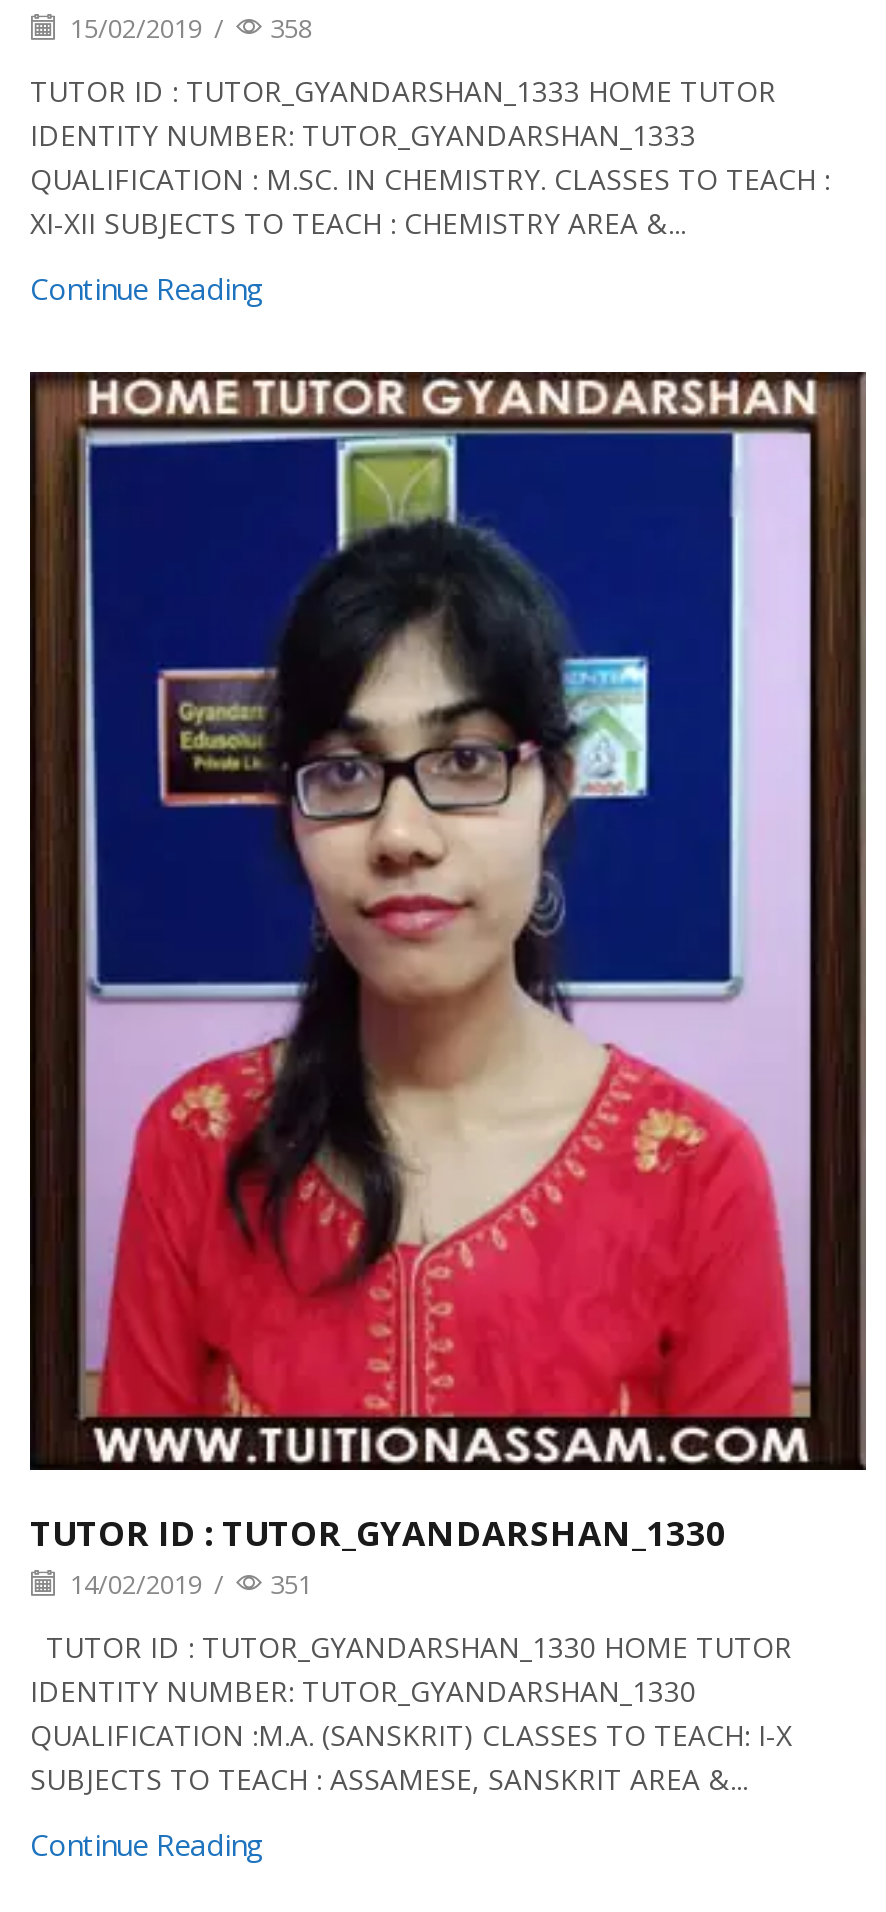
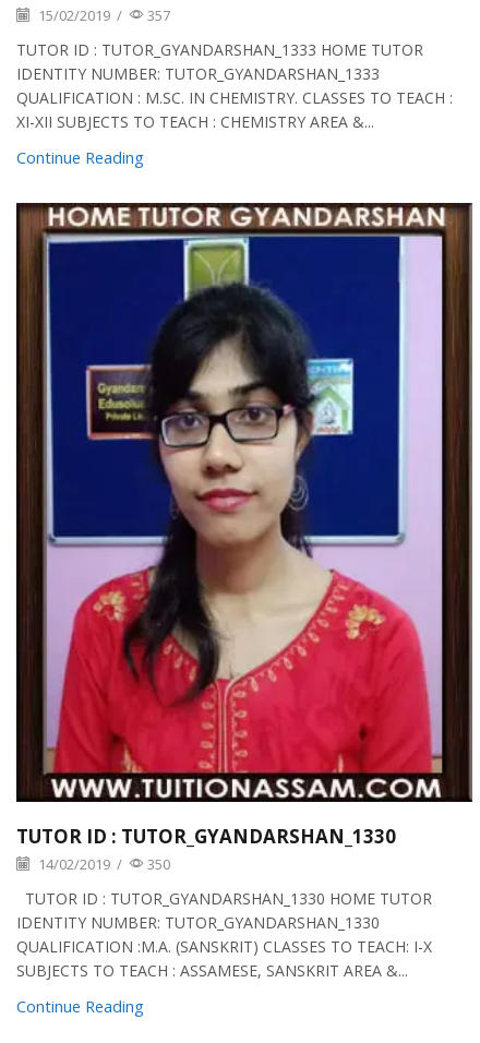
- 15/02/2019 / 358
+ 15/02/2019 / 357

- 14/02/2019 / 351
+ 14/02/2019 / 350
